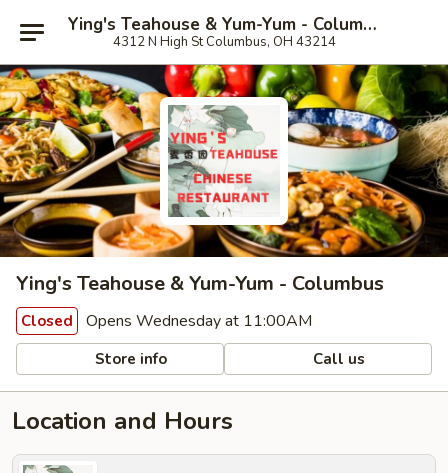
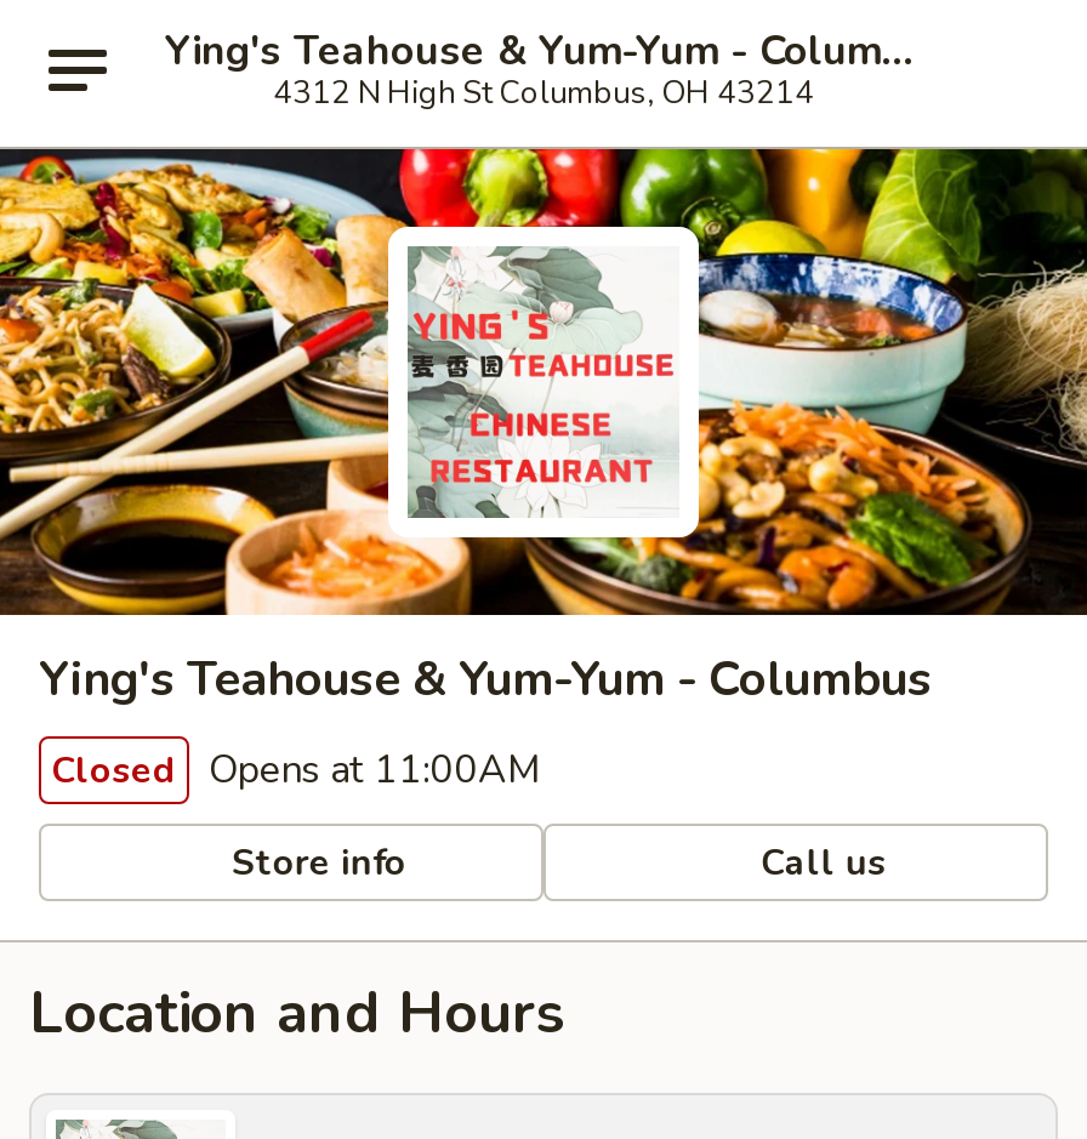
- Closed Opens Wednesday at 11:00AM
+ Closed Opens at 11:00AM
